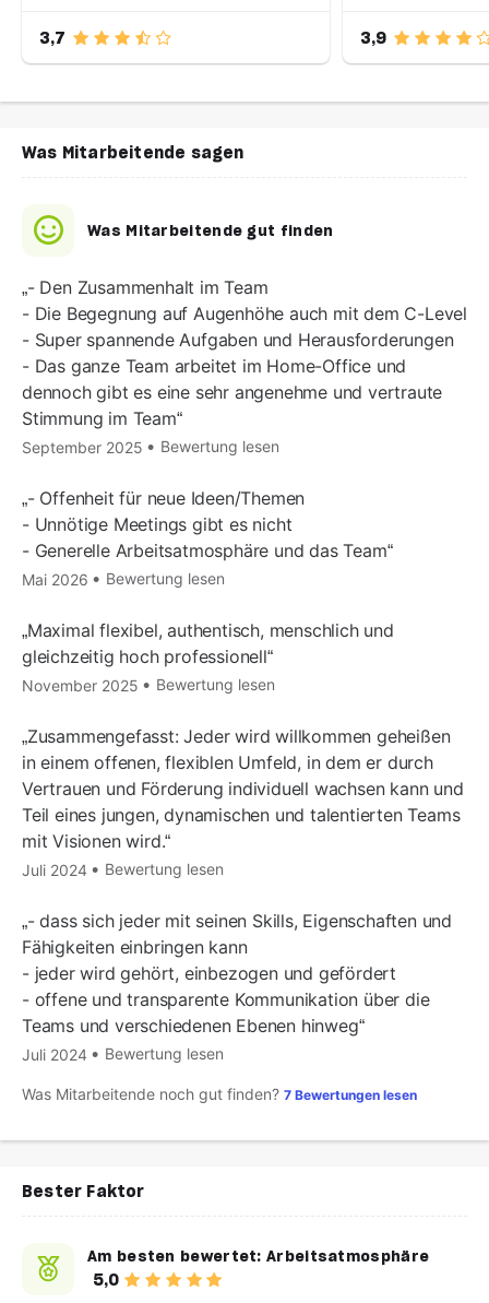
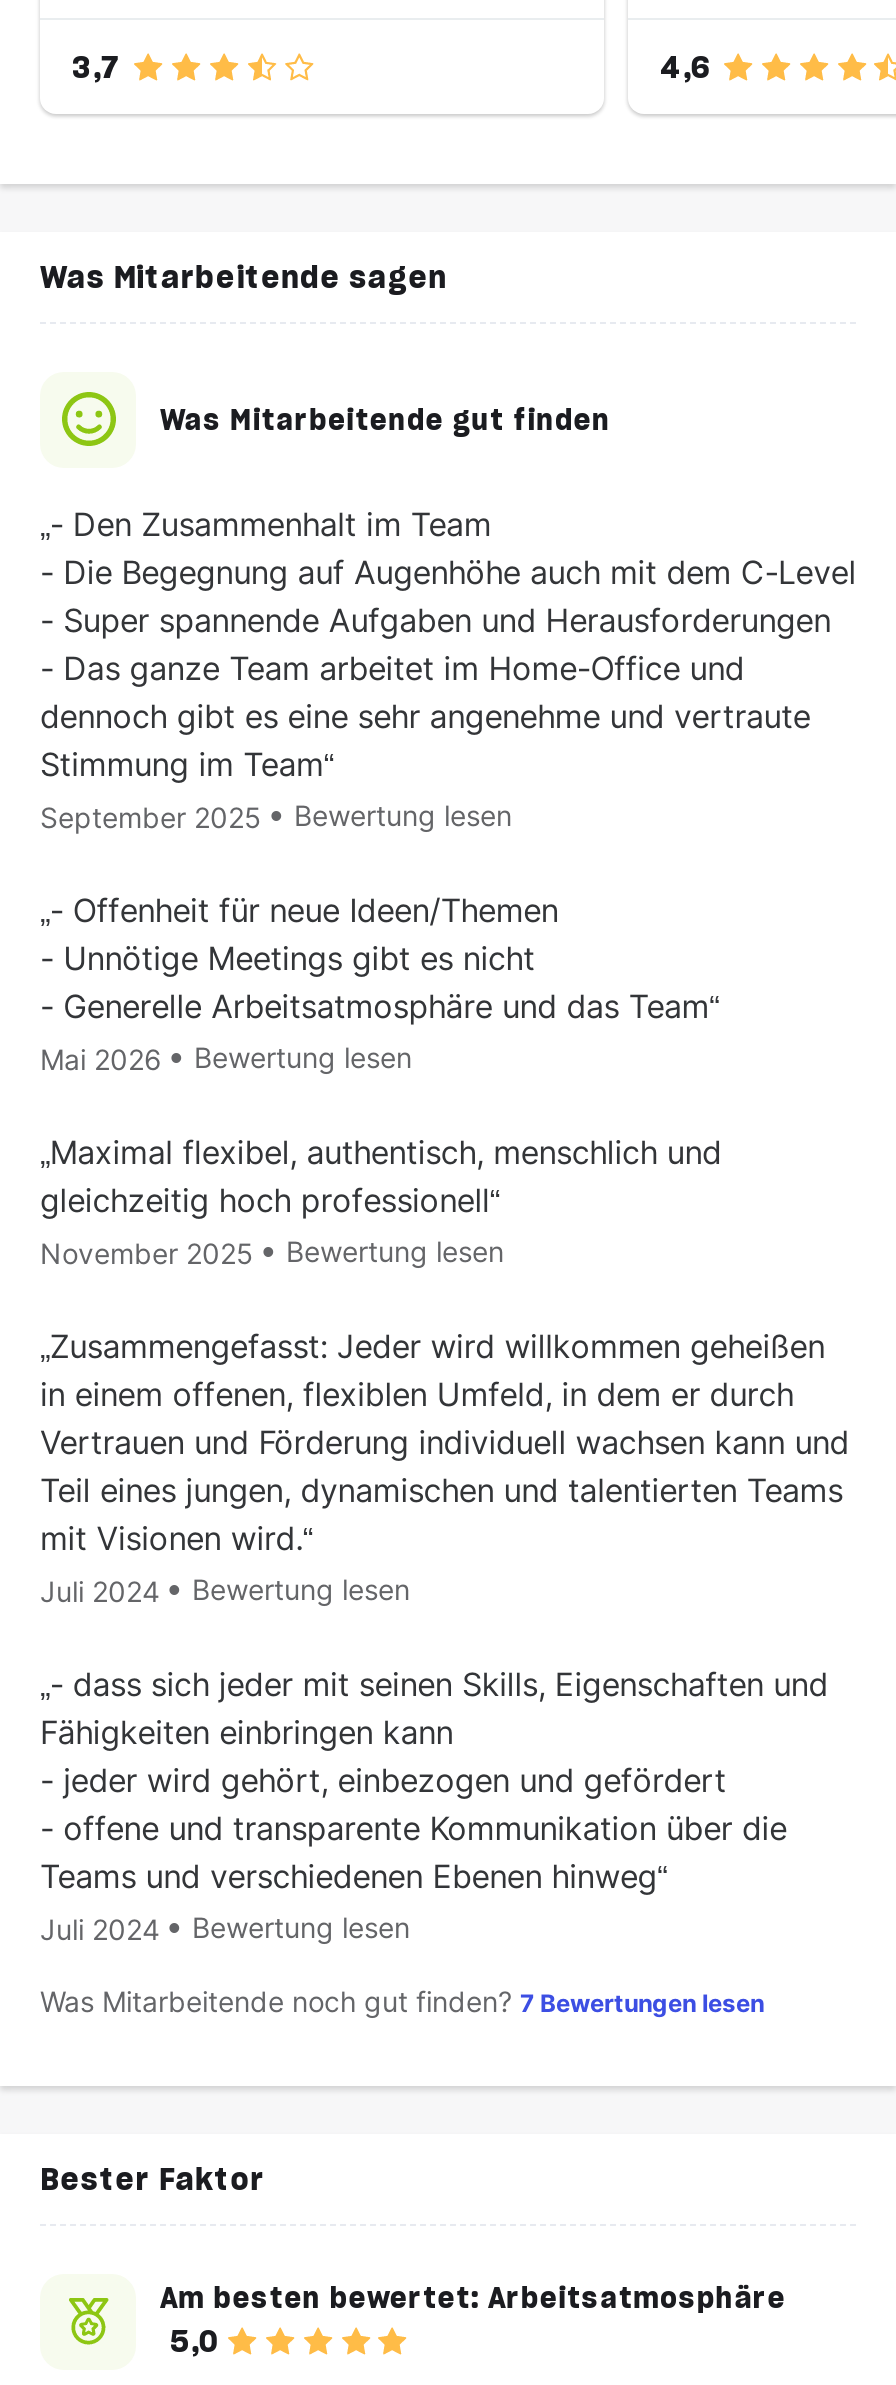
- 3,9
+ 4,6
